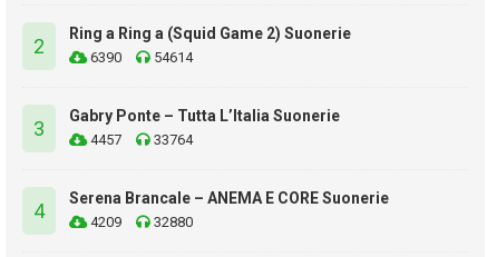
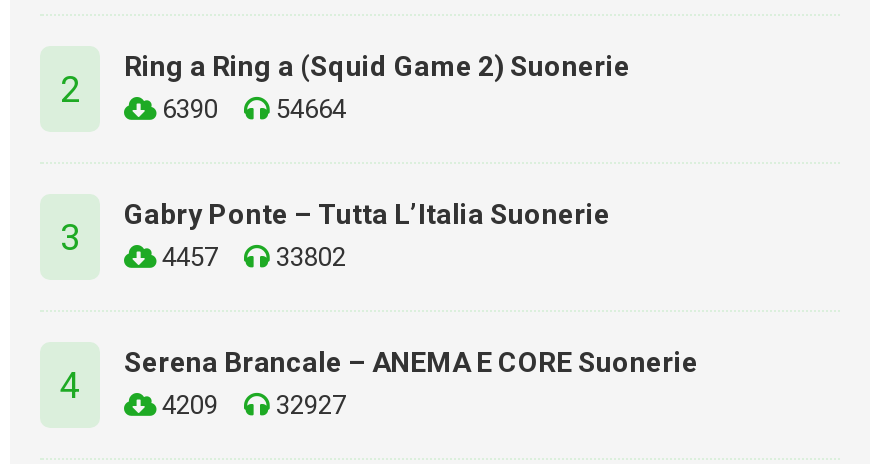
- 6390 54614
+ 6390 54664

- 4457 33764
+ 4457 33802

- 4209 32880
+ 4209 32927
